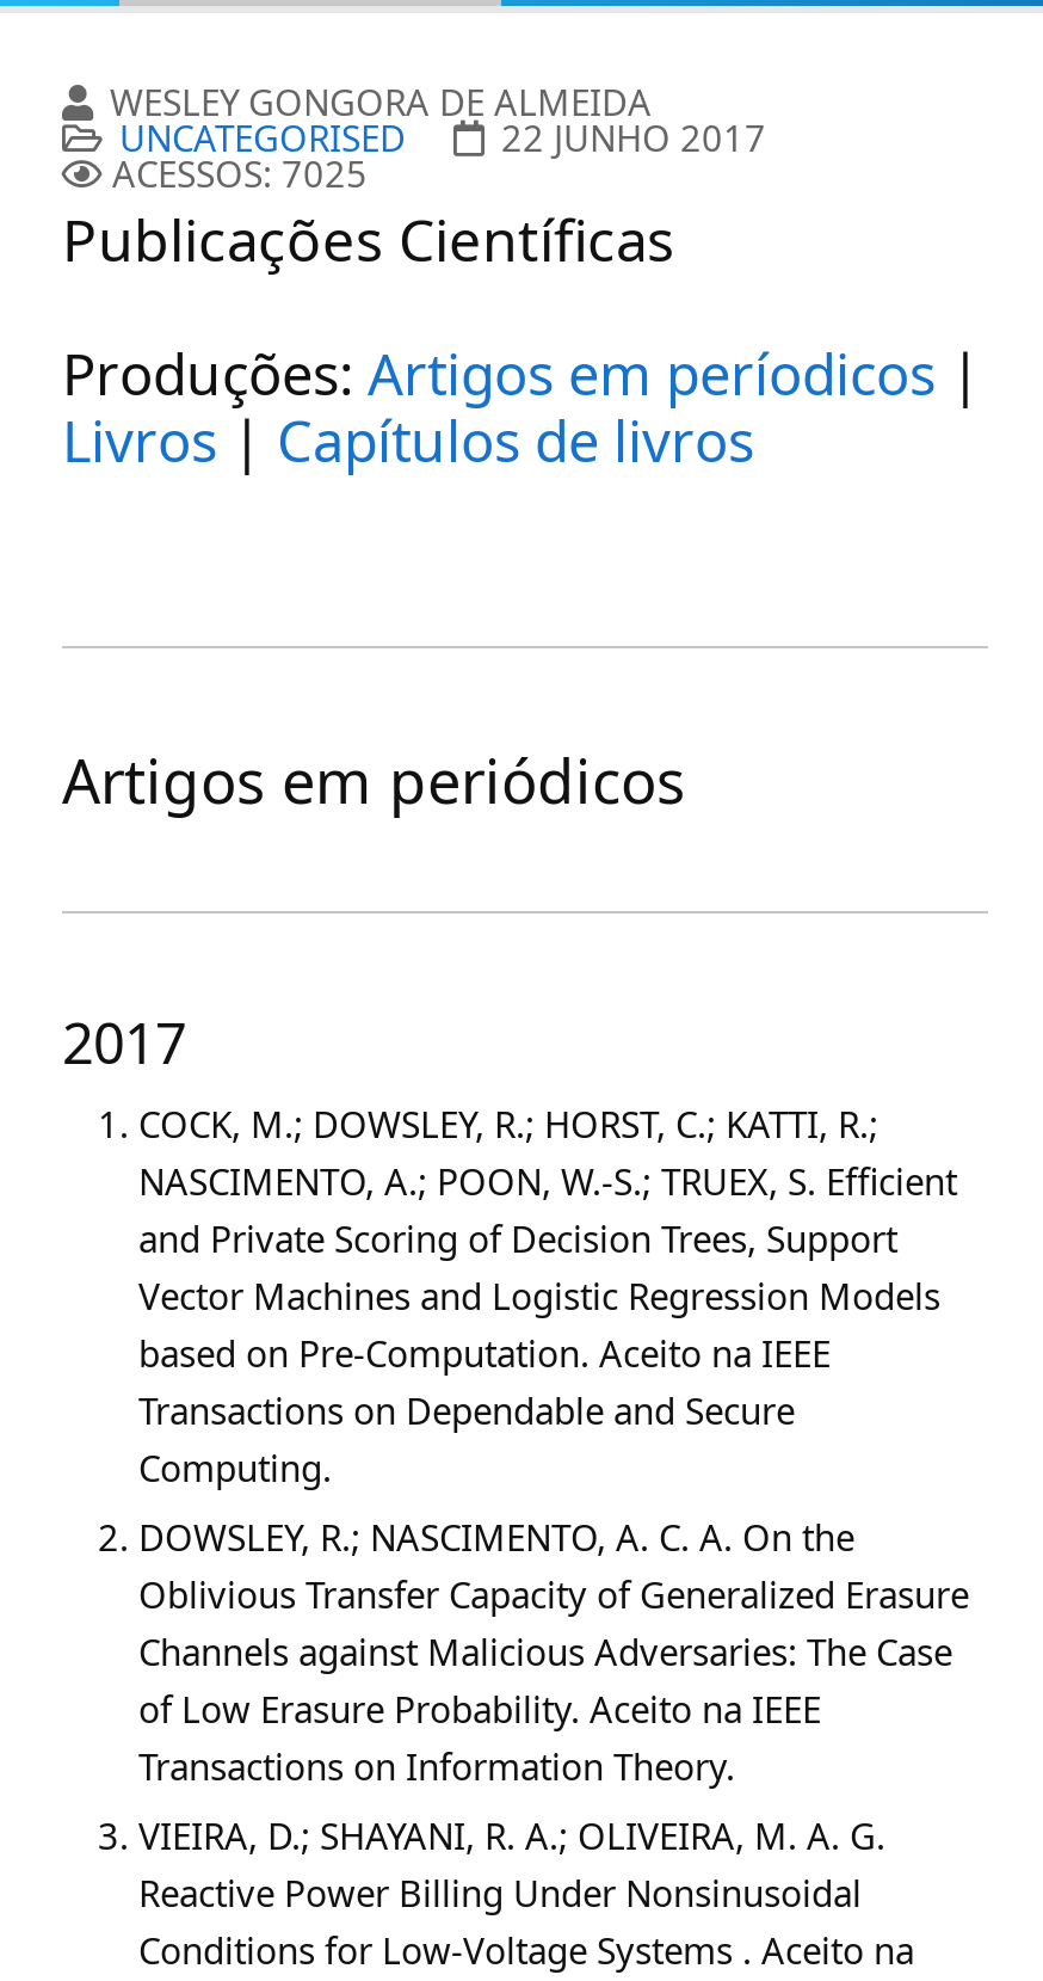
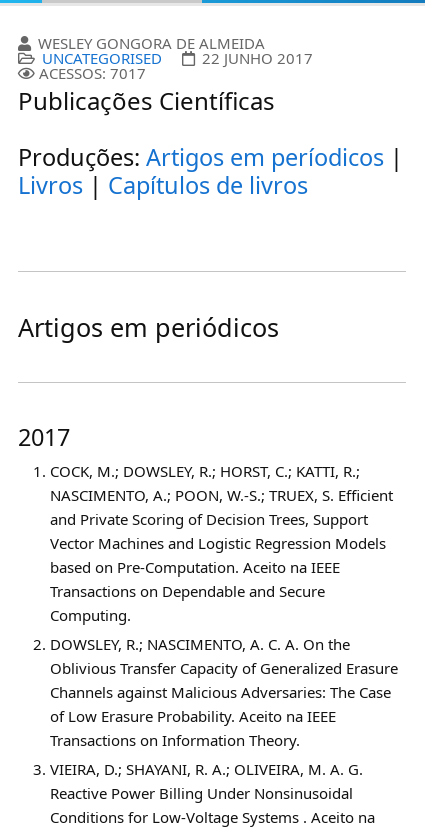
- ACESSOS: 7025
+ ACESSOS: 7017
